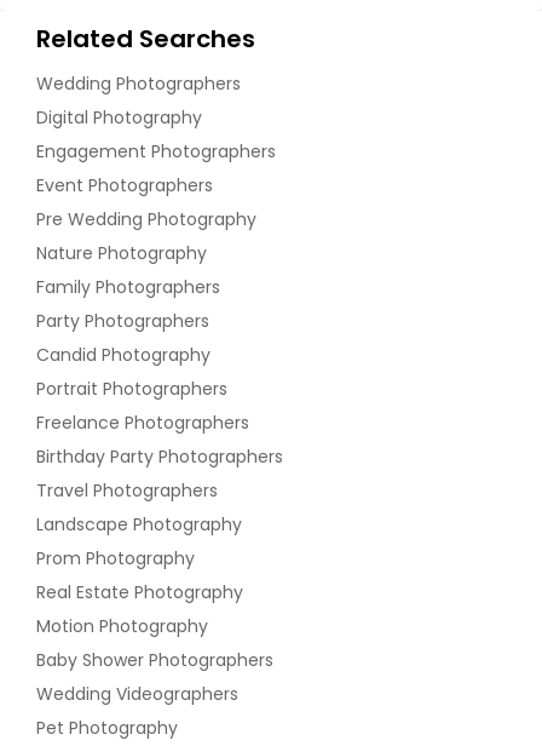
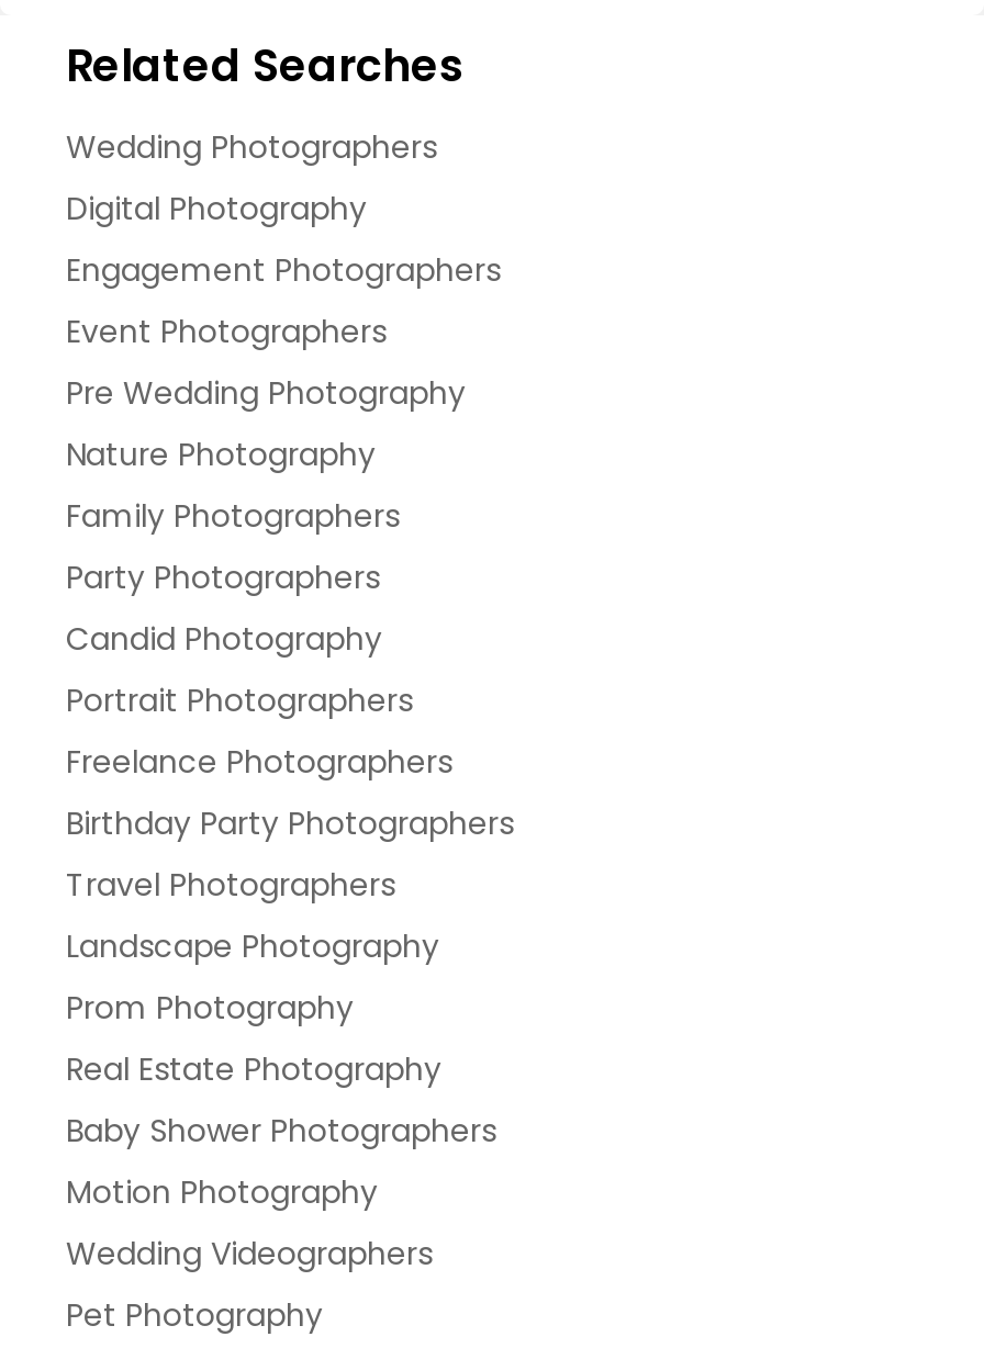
moved down: Motion Photography

moved up: Baby Shower Photographers
